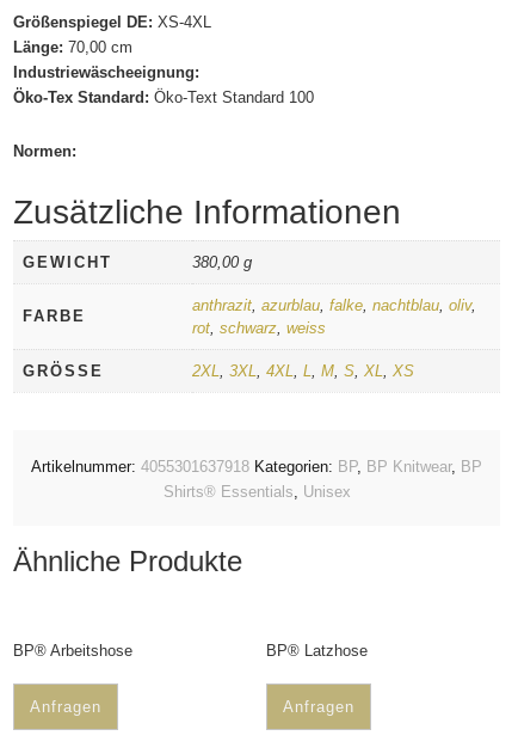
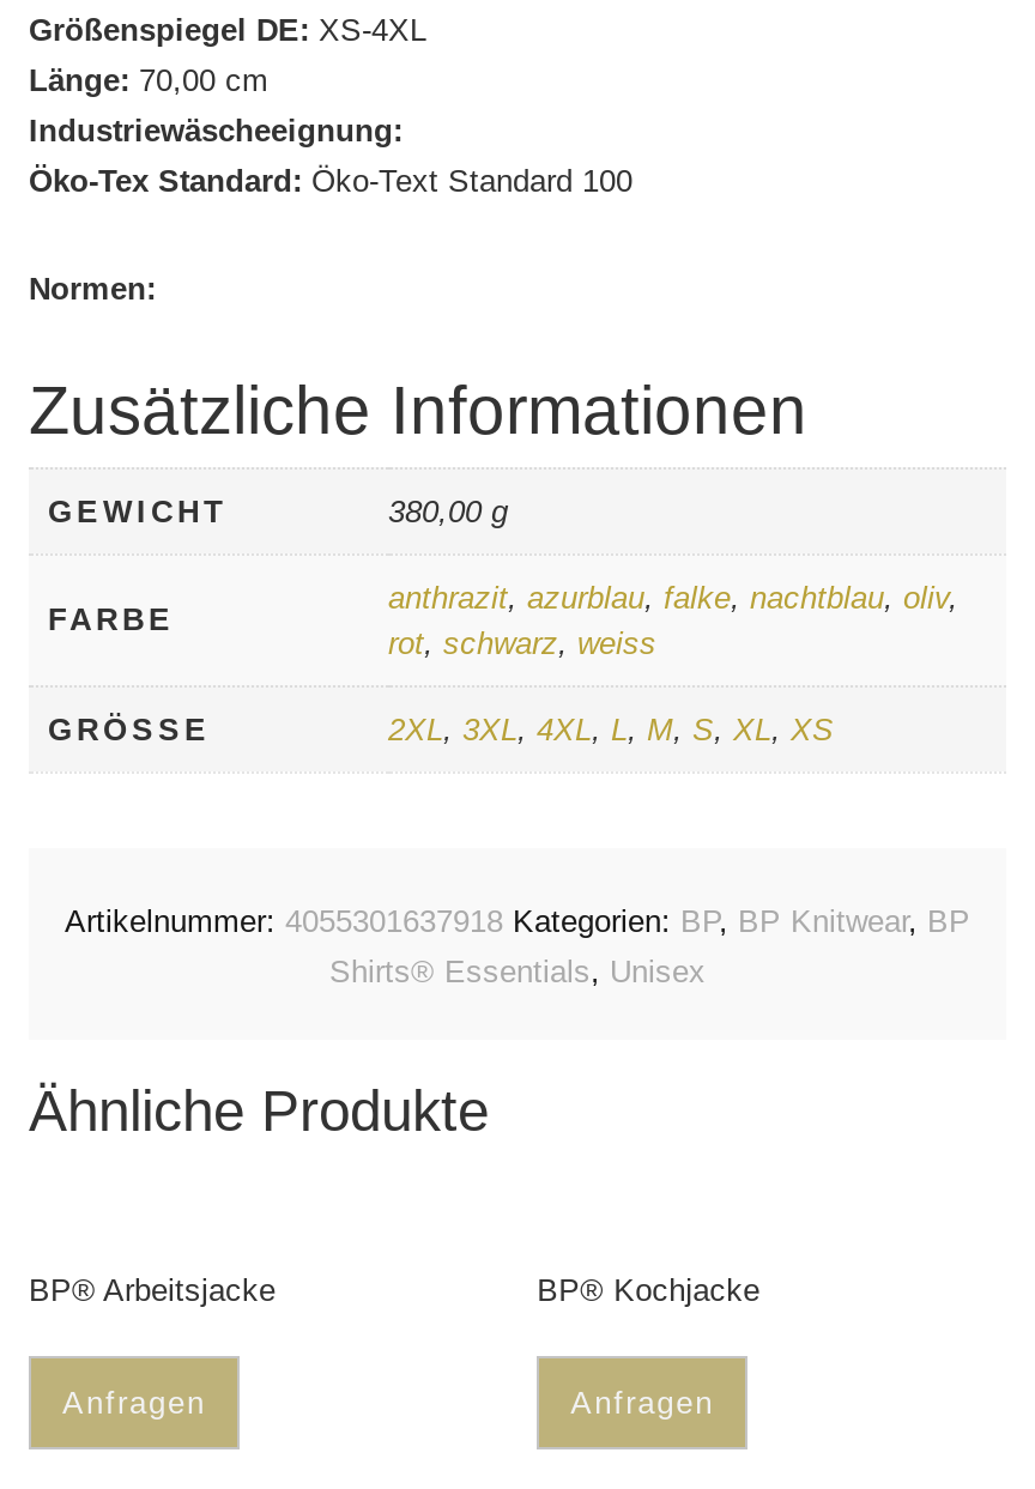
- BP® Arbeitshose
+ BP® Arbeitsjacke

- BP® Latzhose
+ BP® Kochjacke
